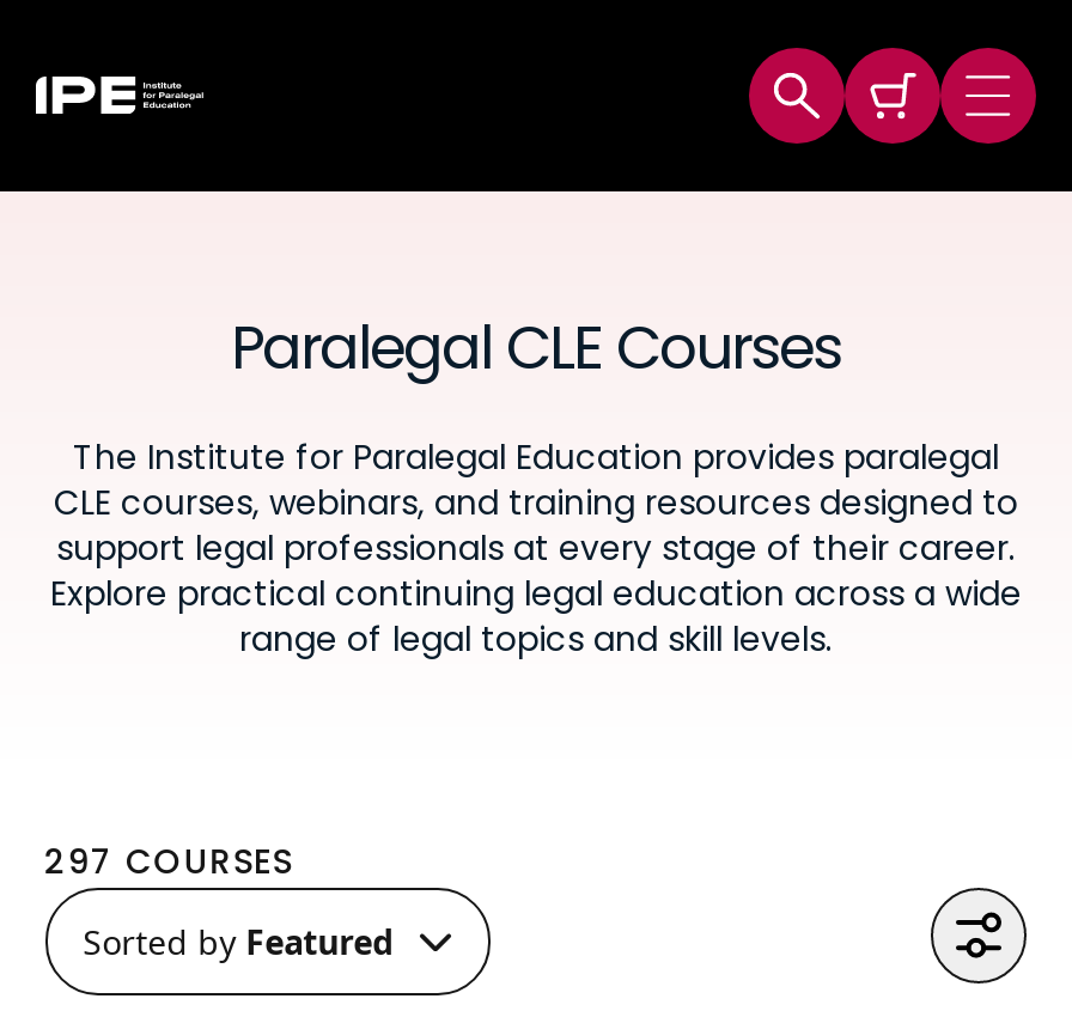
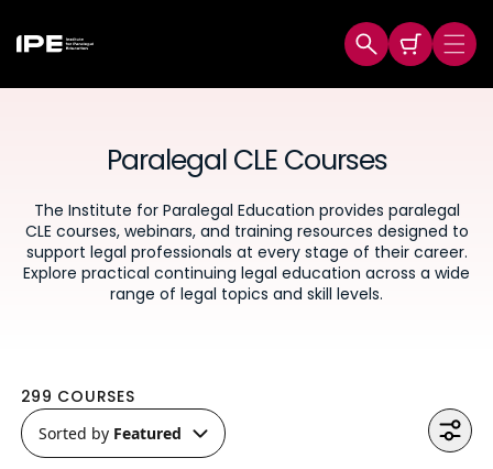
- 297 COURSES
+ 299 COURSES
